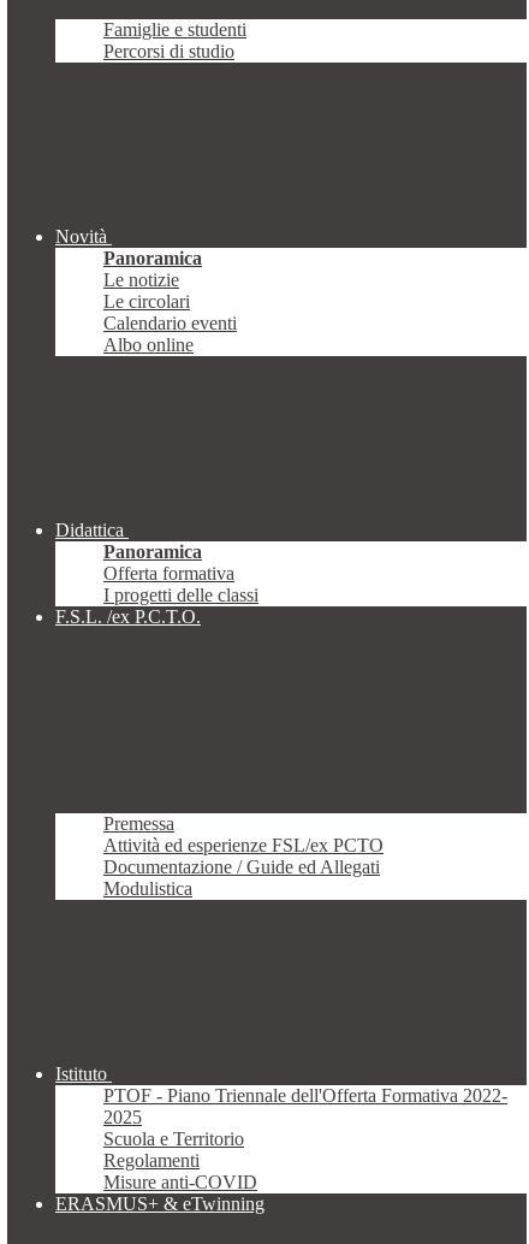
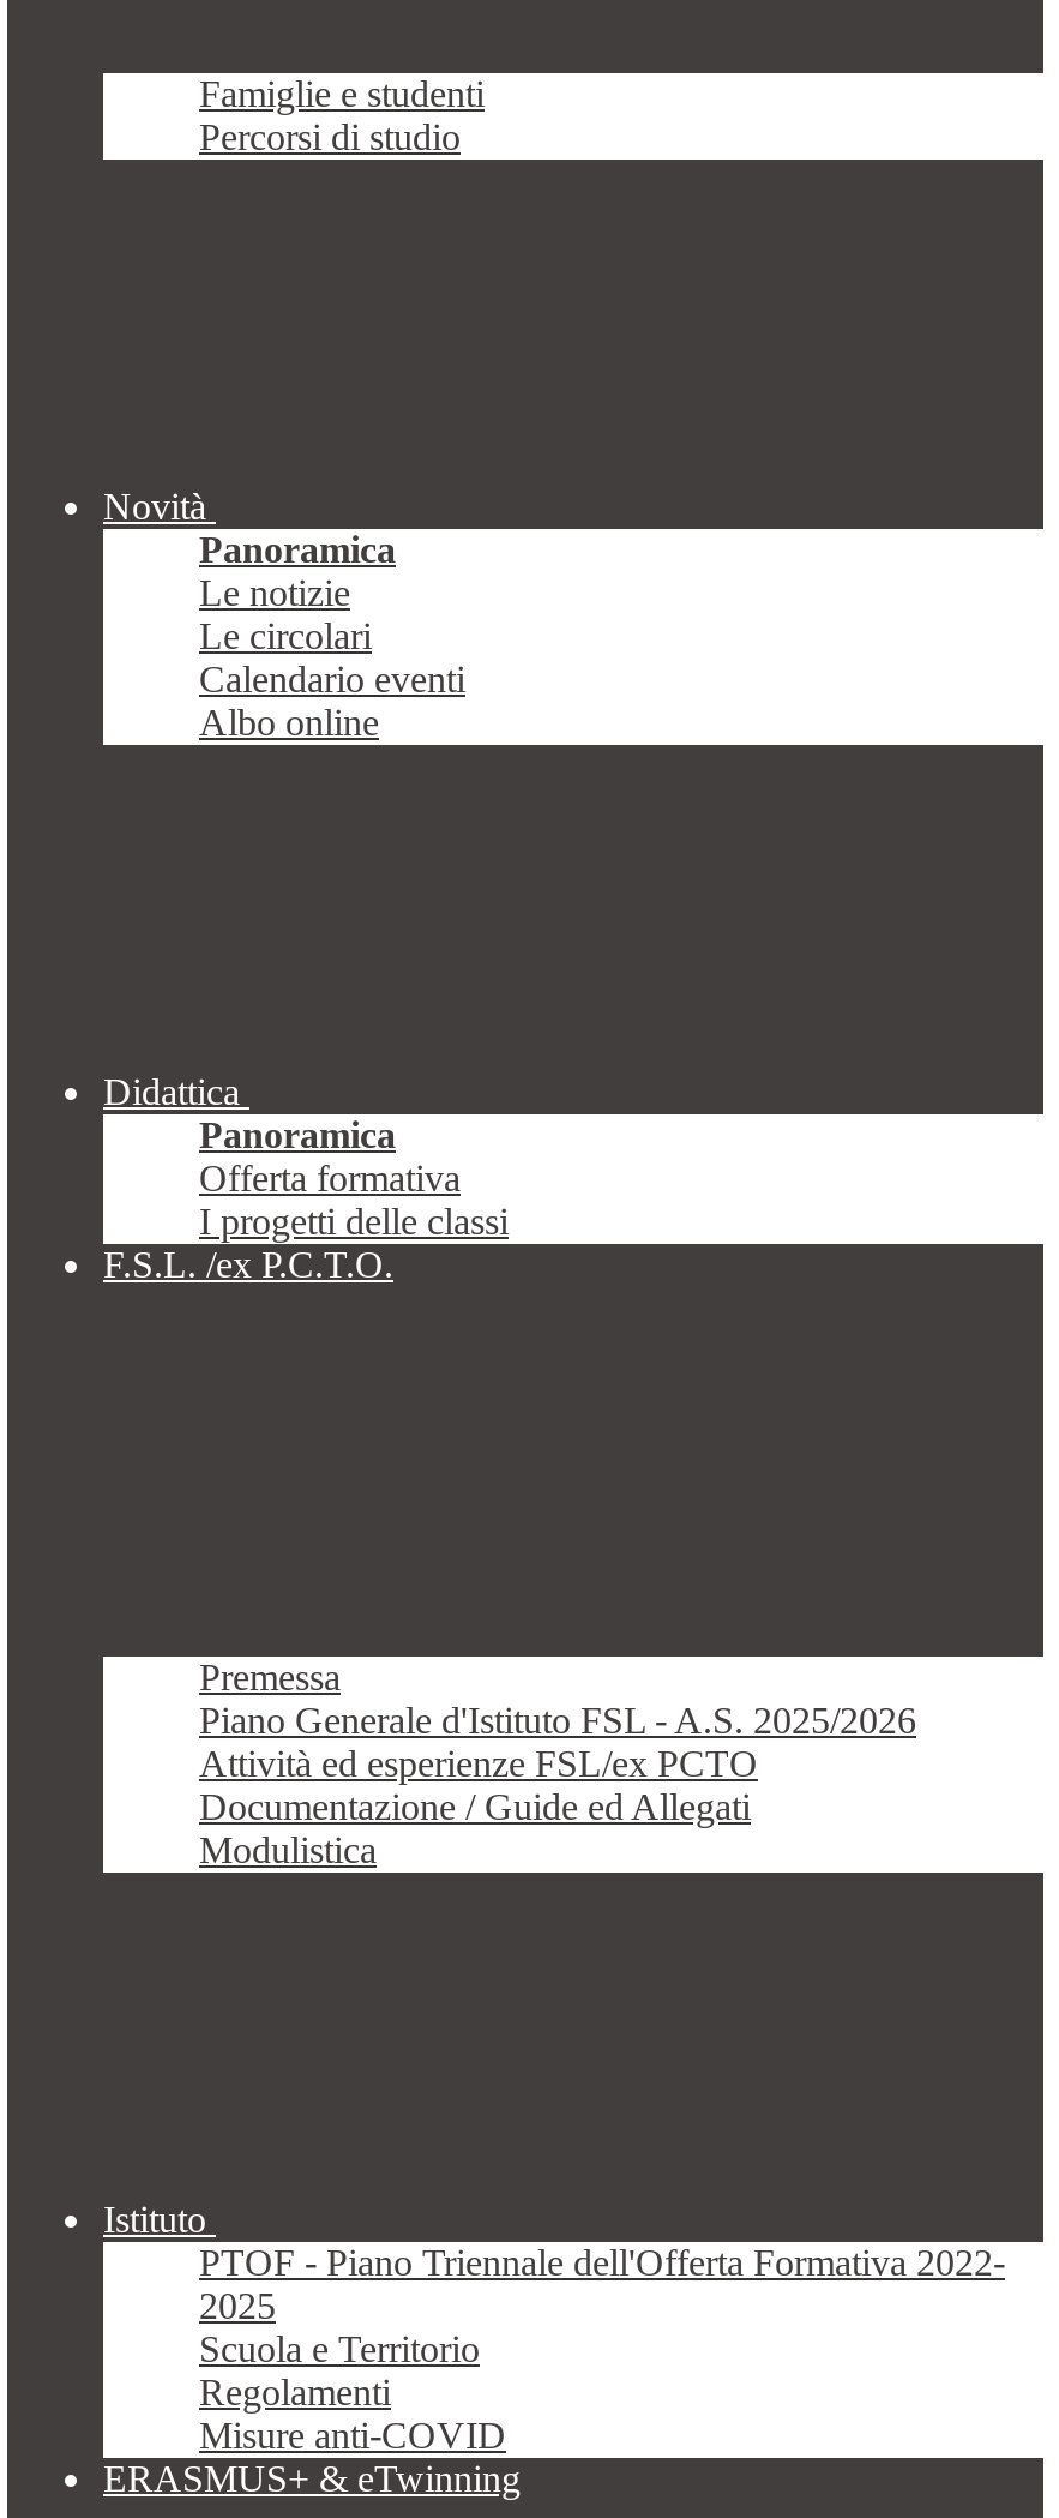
+ Piano Generale d'Istituto FSL - A.S. 2025/2026
